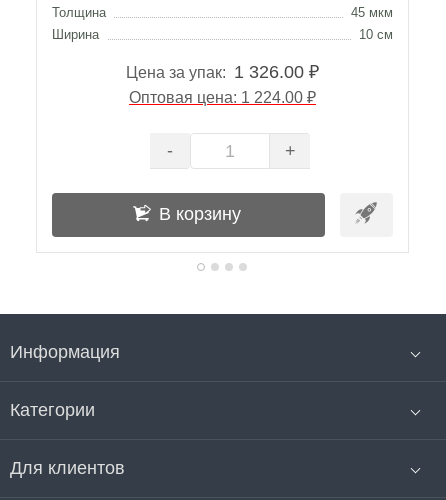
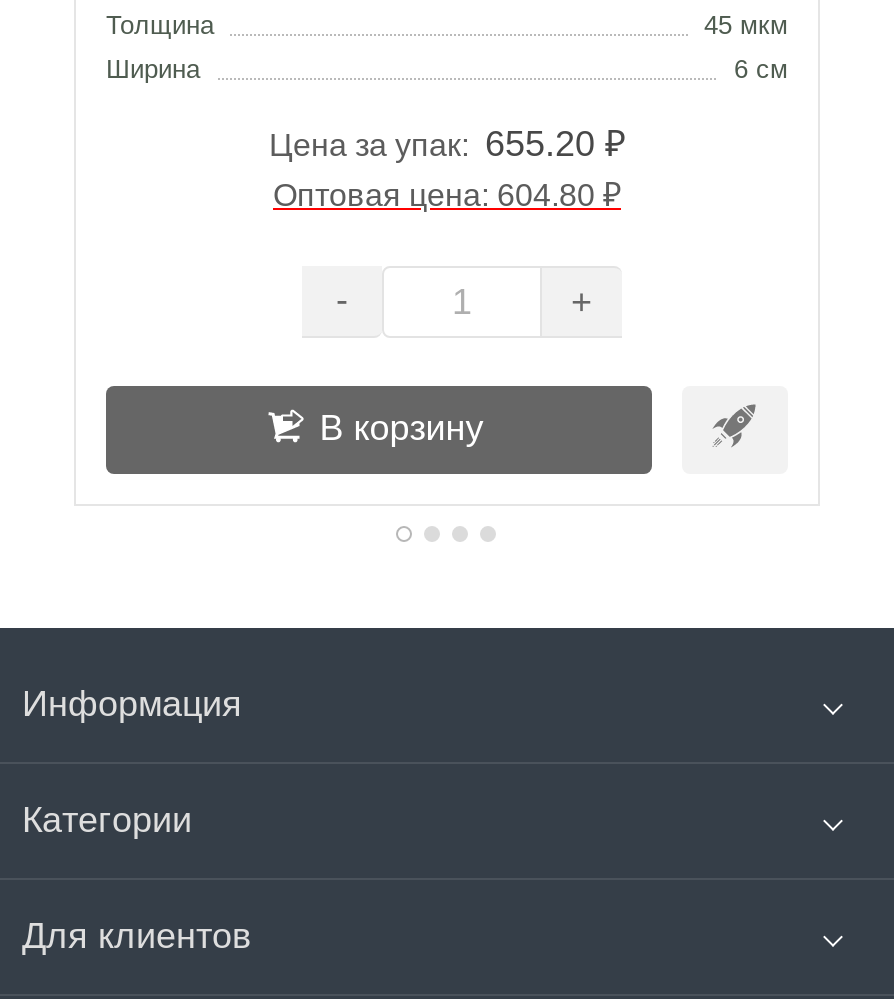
- 10 см
+ 6 см

- Цена за упак: 1 326.00 ₽
+ Цена за упак: 655.20 ₽

- Оптовая цена: 1 224.00 ₽
+ Оптовая цена: 604.80 ₽
